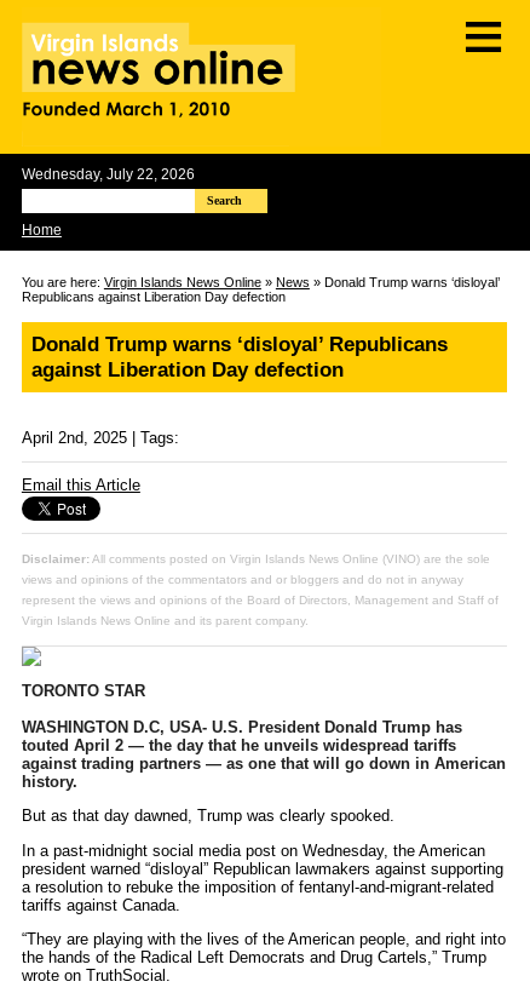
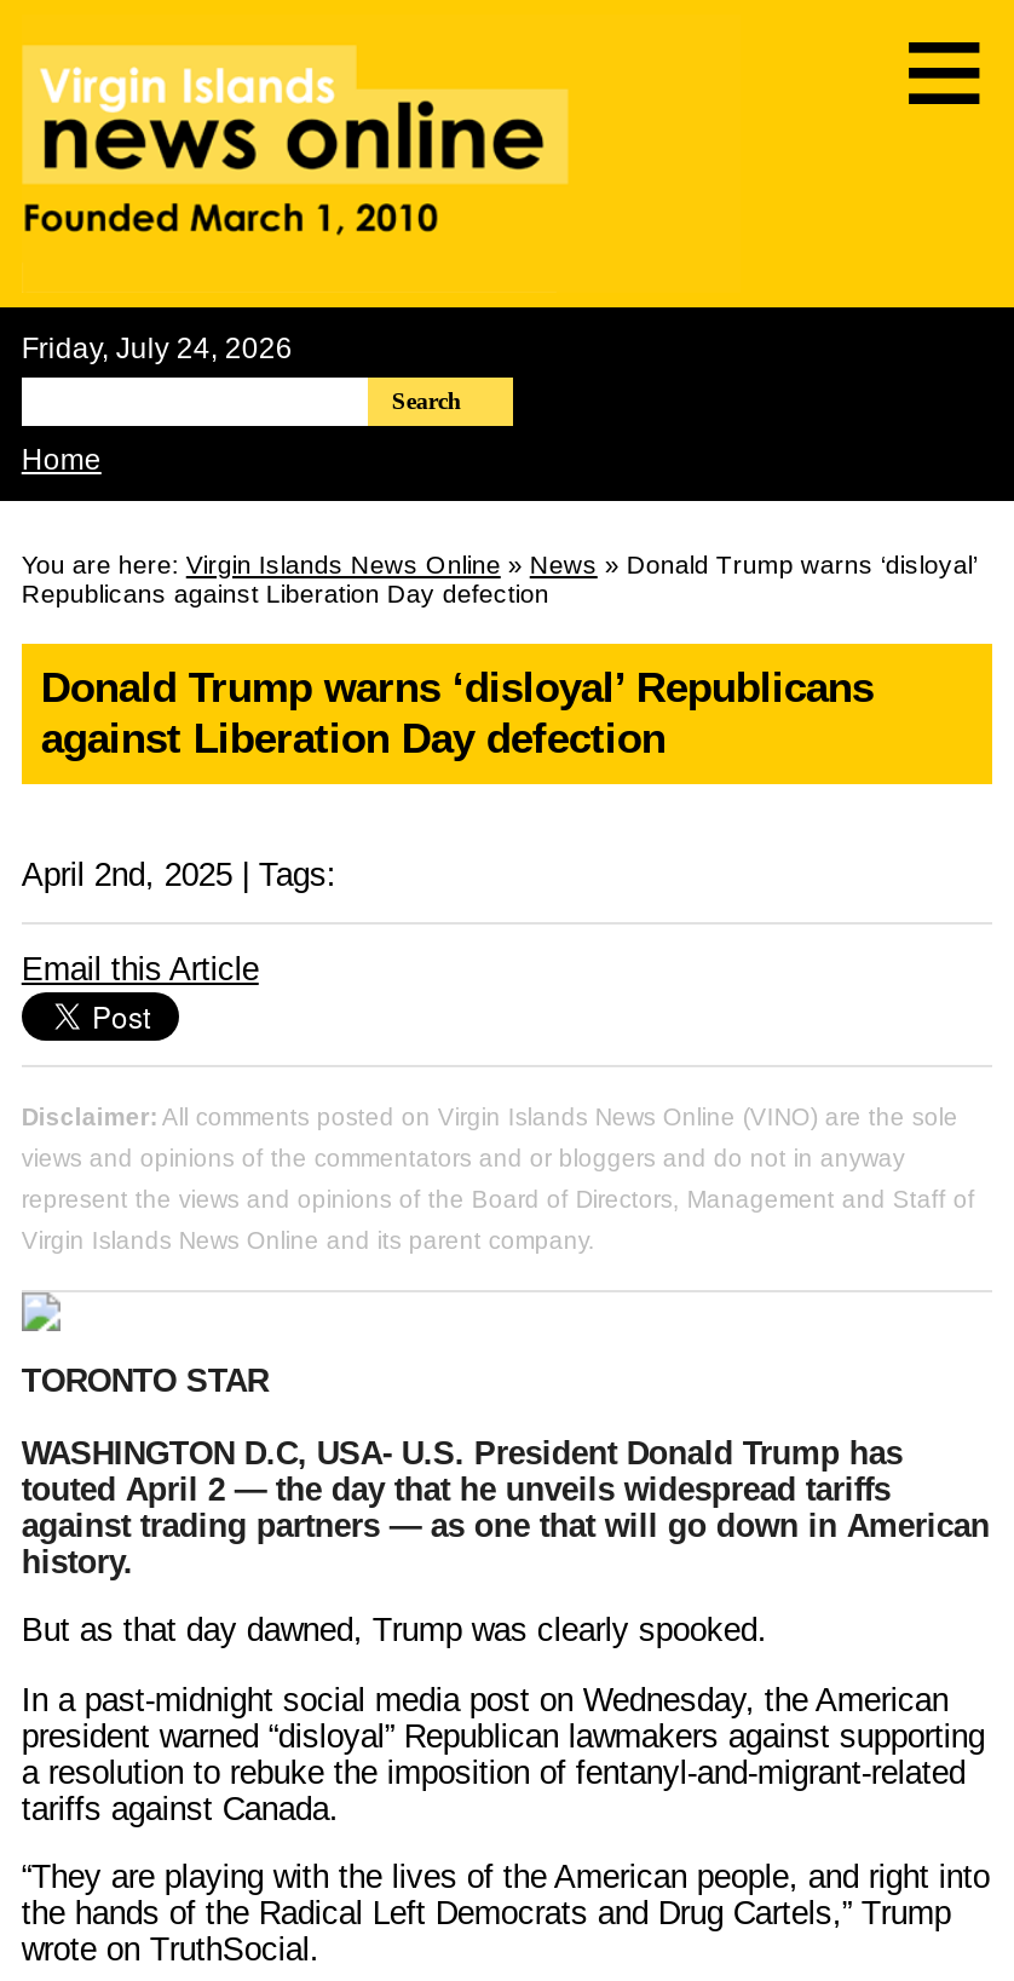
- Wednesday, July 22, 2026
+ Friday, July 24, 2026
